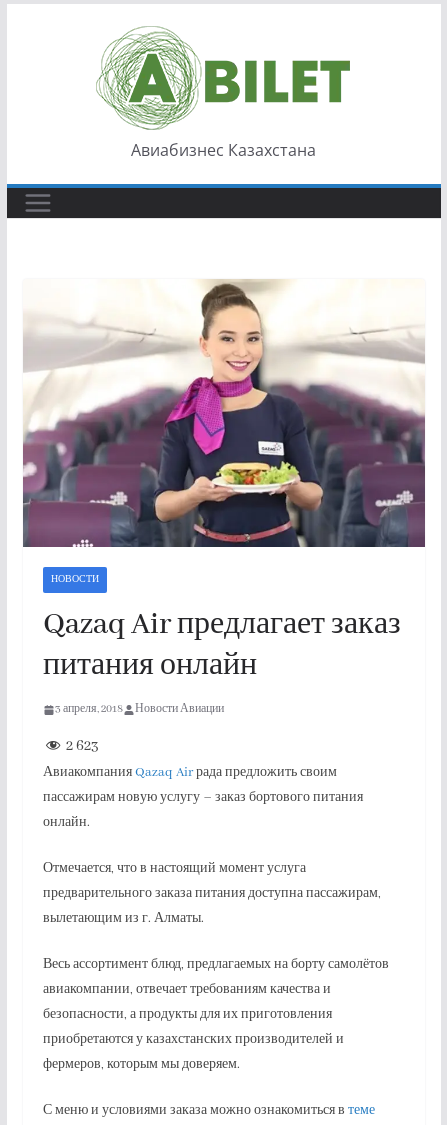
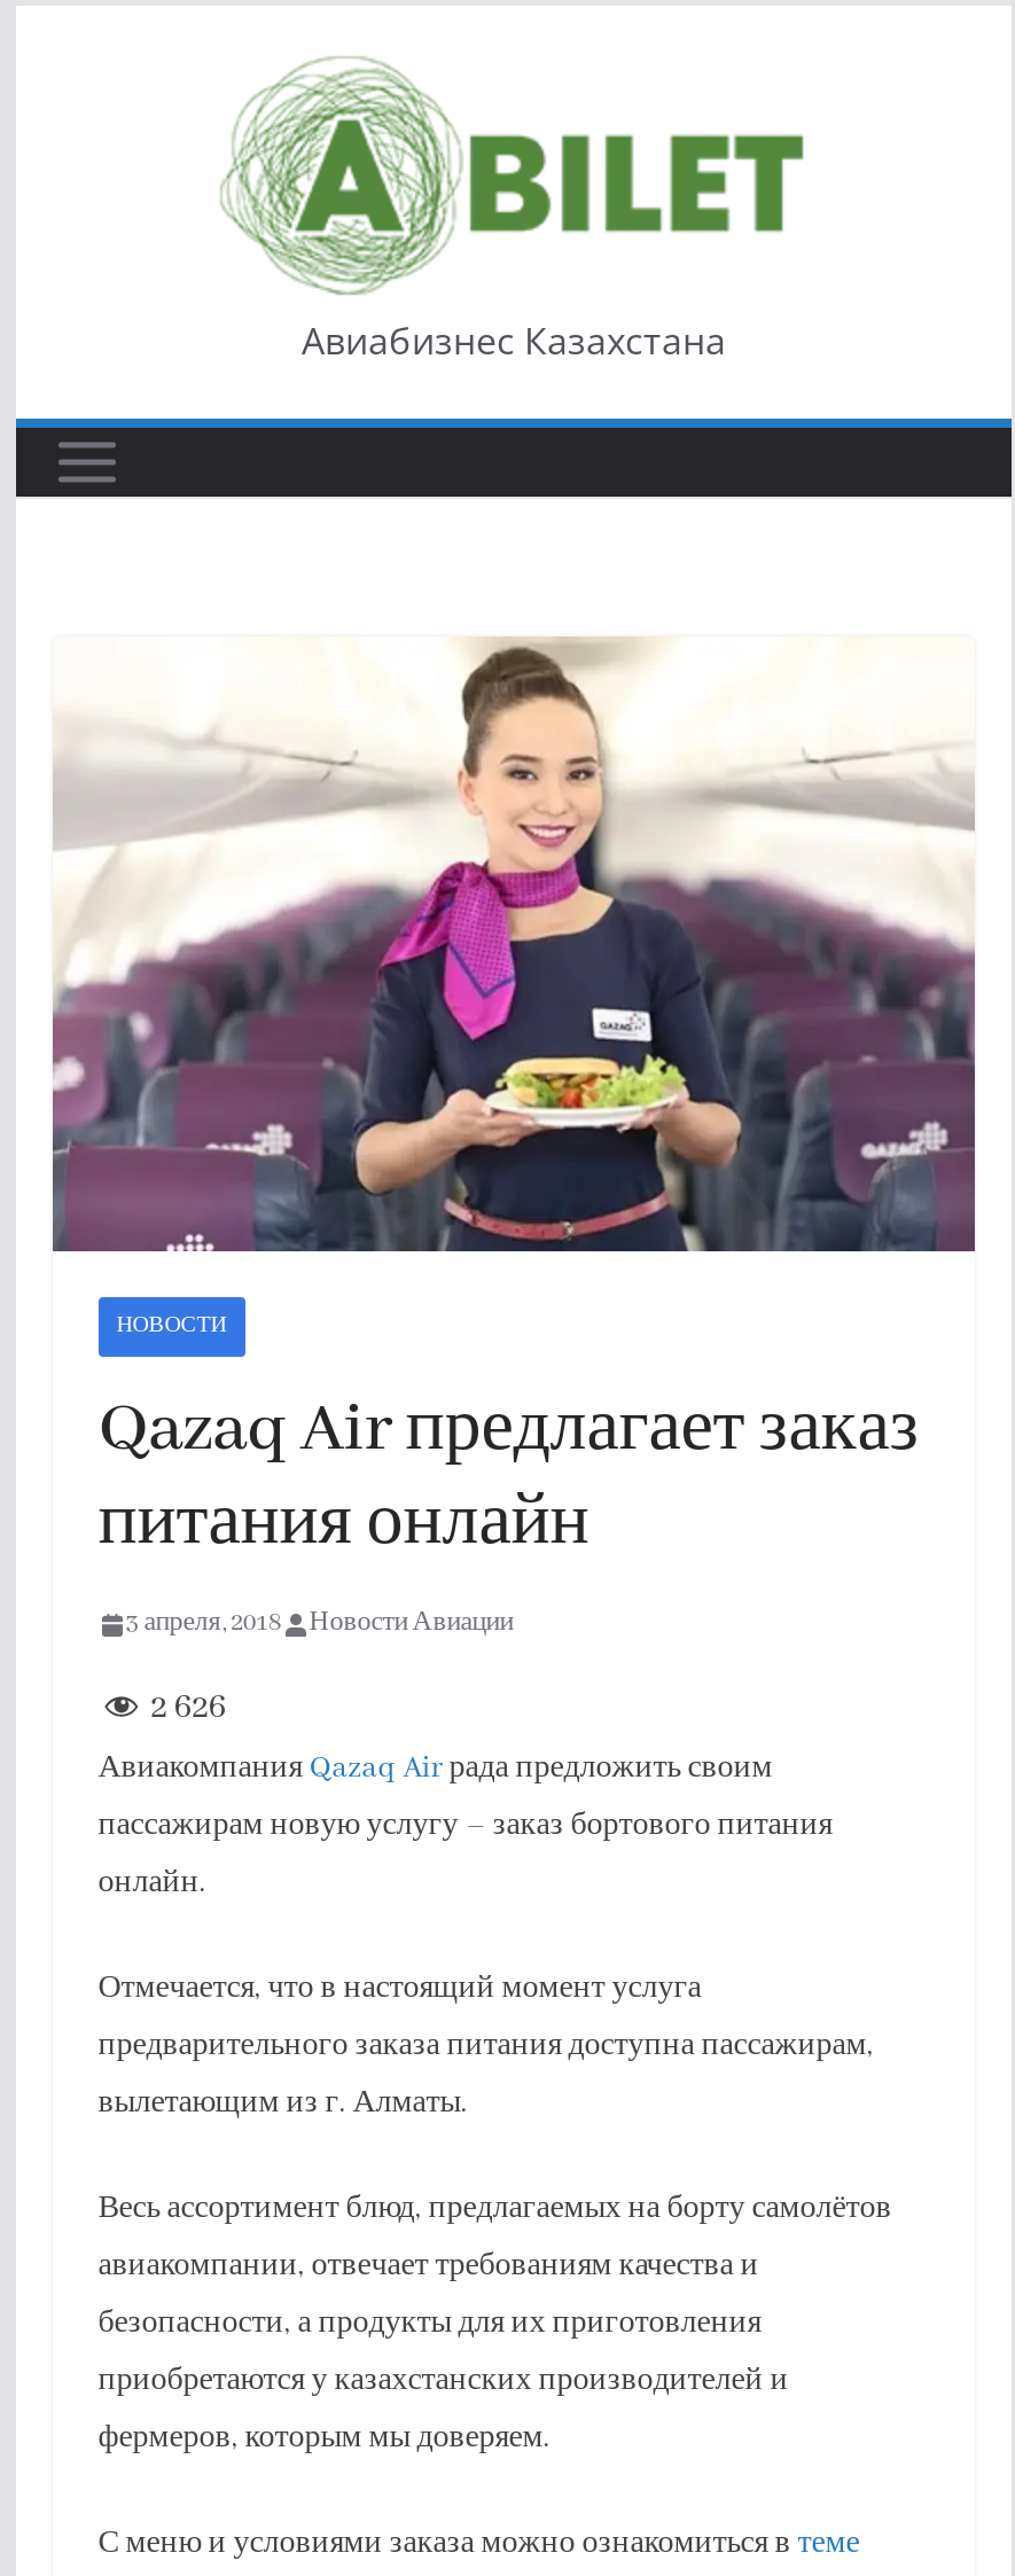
- 2 623
+ 2 626
